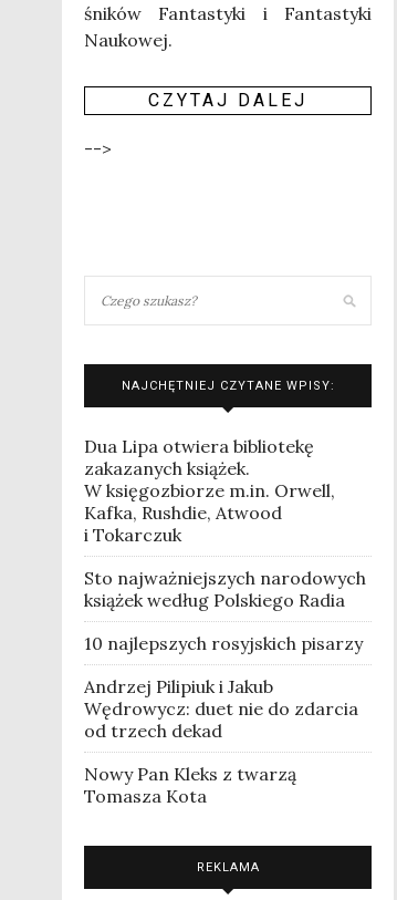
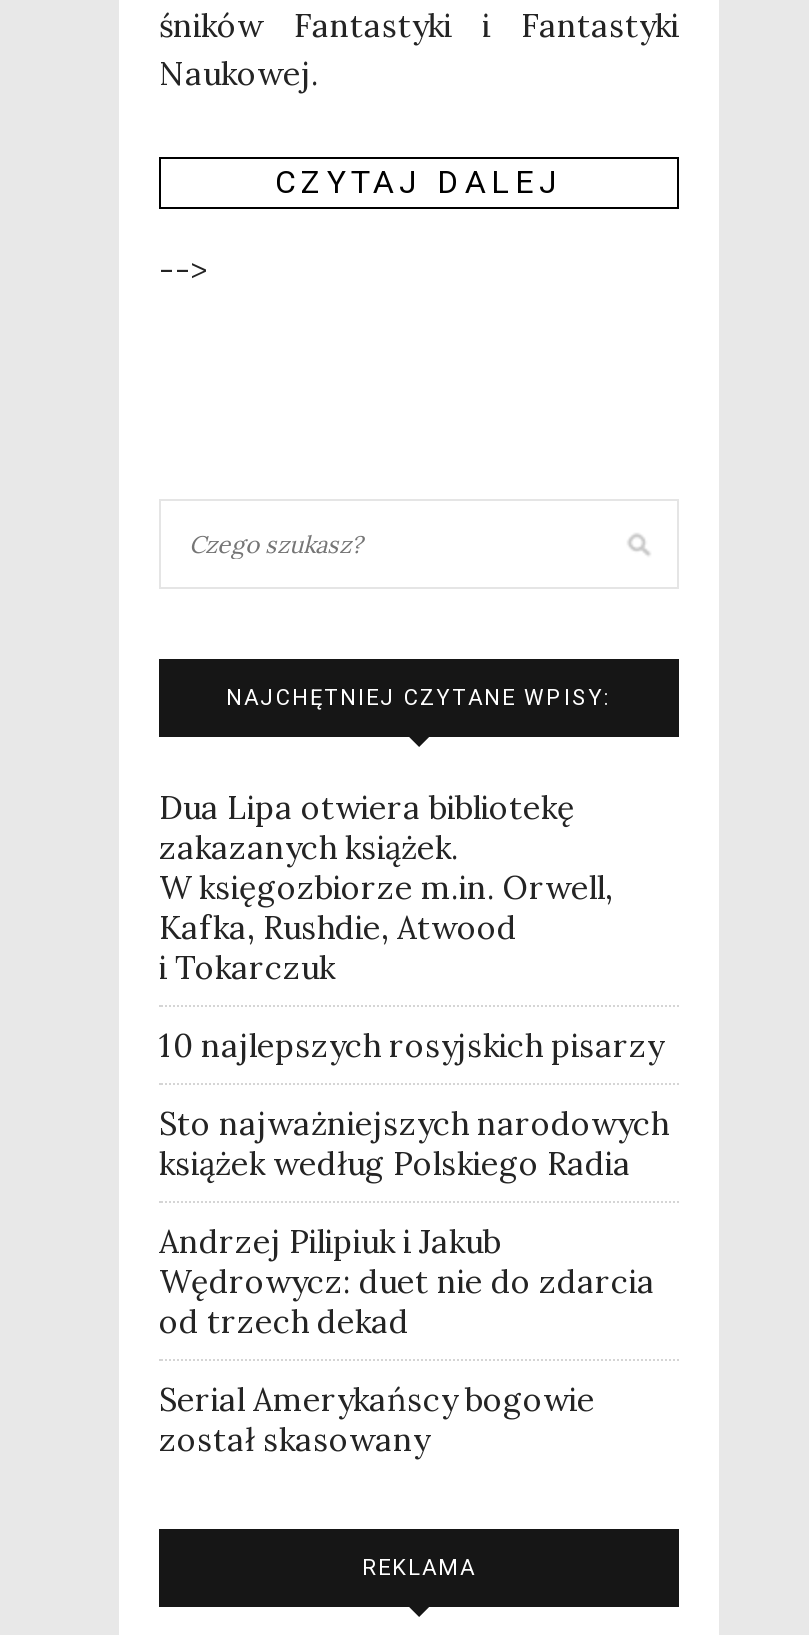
moved down: Sto najważniejszych narodowych | książek według Polskiego Radia

moved up: 10 najlepszych rosyjskich pisarzy

- Nowy Pan Kleks z twarzą
- Tomasza Kota
+ Serial Amerykańscy bogowie
+ został skasowany
